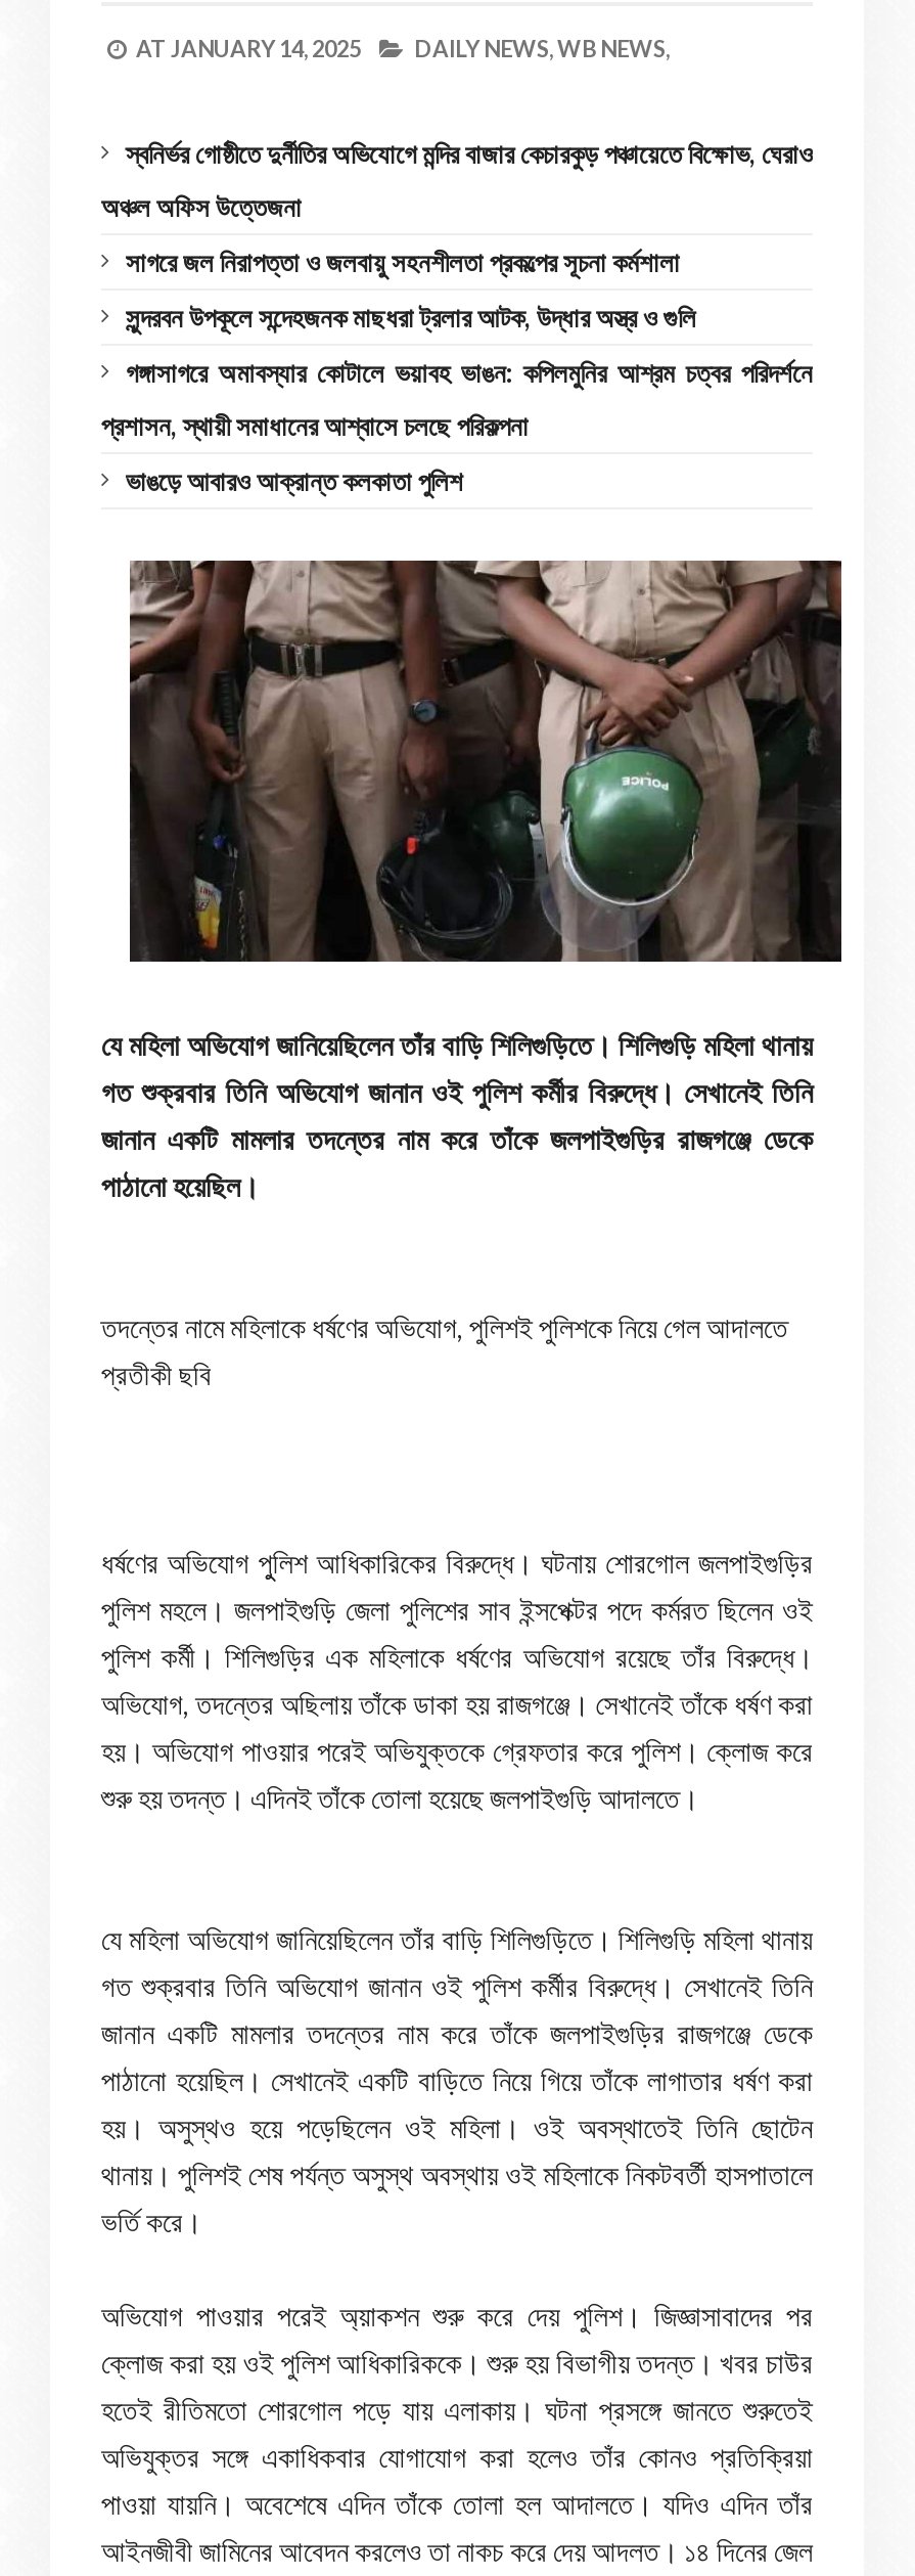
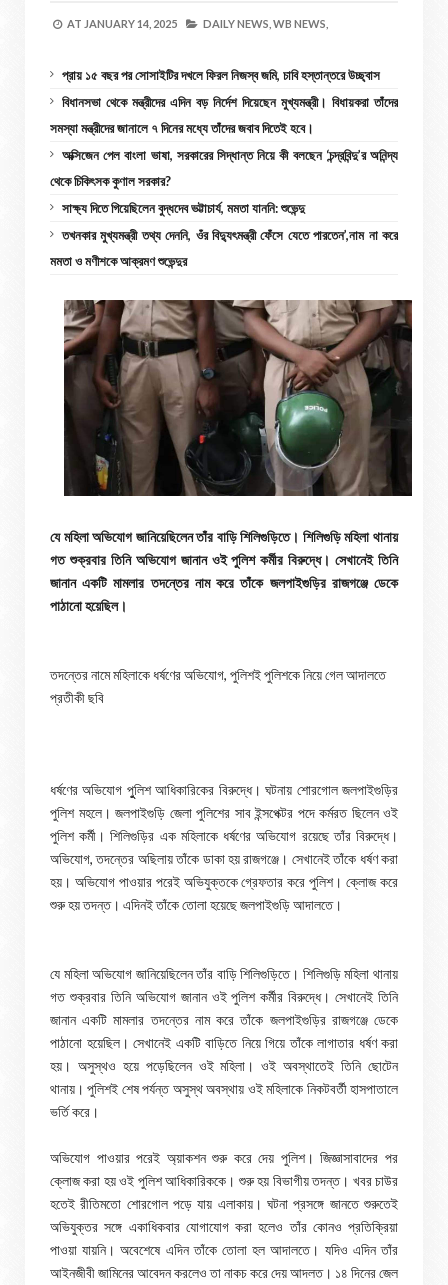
- স্বনির্ভর গোষ্ঠীতে দুর্নীতির অভিযোগে মন্দির বাজার কেচারকুড় পঞ্চায়েতে বিক্ষোভ, ঘেরাও
- অঞ্চল অফিস উত্তেজনা
- সাগরে জল নিরাপত্তা ও জলবায়ু সহনশীলতা প্রকল্পের সূচনা কর্মশালা
- সুন্দরবন উপকূলে সন্দেহজনক মাছধরা ট্রলার আটক, উদ্ধার অস্ত্র ও গুলি
- গঙ্গাসাগরে অমাবস্যার কোটালে ভয়াবহ ভাঙন: কপিলমুনির আশ্রম চত্বর পরিদর্শনে
- প্রশাসন, স্থায়ী সমাধানের আশ্বাসে চলছে পরিকল্পনা
- ভাঙড়ে আবারও আক্রান্ত কলকাতা পুলিশ
+ প্রায় ১৫ বছর পর সোসাইটির দখলে ফিরল নিজস্ব জমি, চাবি হস্তান্তরে উচ্ছ্বাস
+ বিধানসভা থেকে মন্ত্রীদের এদিন বড় নির্দেশ দিয়েছেন মুখ্যমন্ত্রী। বিধায়করা তাঁদের
+ সমস্যা মন্ত্রীদের জানালে ৭ দিনের মধ্যে তাঁদের জবাব দিতেই হবে।
+ অক্সিজেন পেল বাংলা ভাষা, সরকারের সিদ্ধান্ত নিয়ে কী বলছেন ‘চন্দ্রবিন্দু’র অনিন্দ্য
+ থেকে চিকিৎসক কুণাল সরকার?
+ সাক্ষ্য দিতে গিয়েছিলেন বুদ্ধদেব ভট্টাচার্য, মমতা যাননি: শুভেন্দু
+ তখনকার মুখ্যমন্ত্রী তথ্য দেননি, ওঁর বিদ্যুৎমন্ত্রী ফেঁসে যেতে পারতেন’,নাম না করে
+ মমতা ও মণীশকে আক্রমণ শুভেন্দুর
